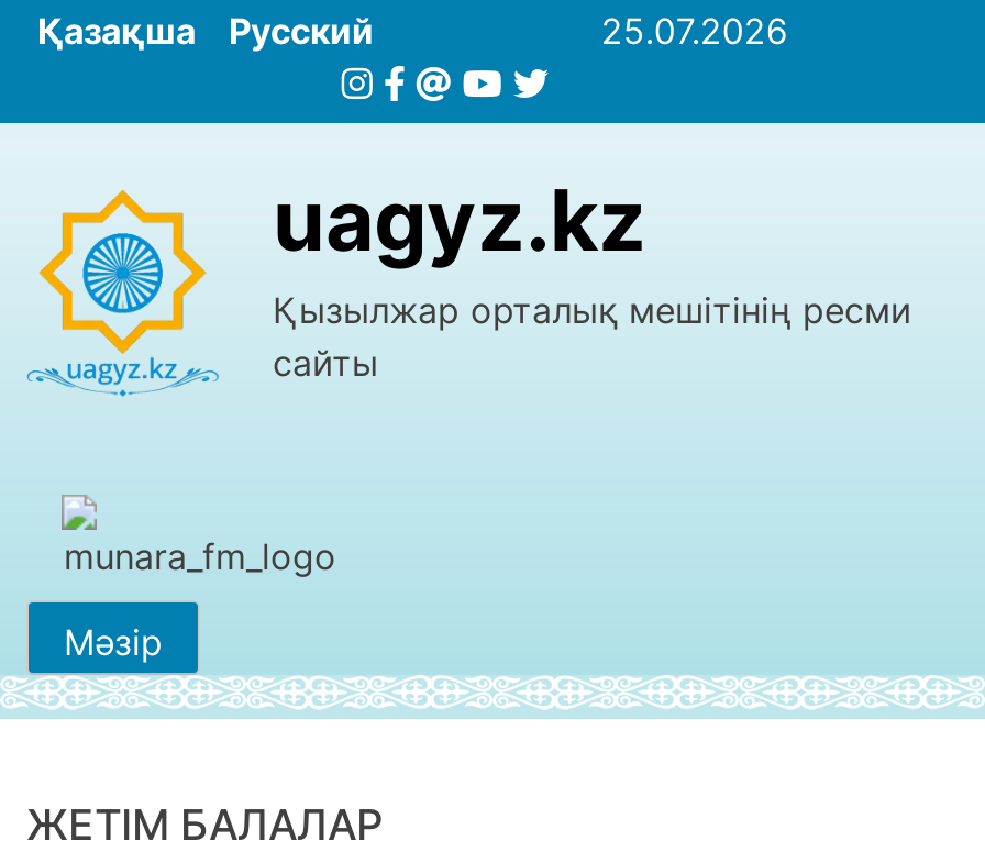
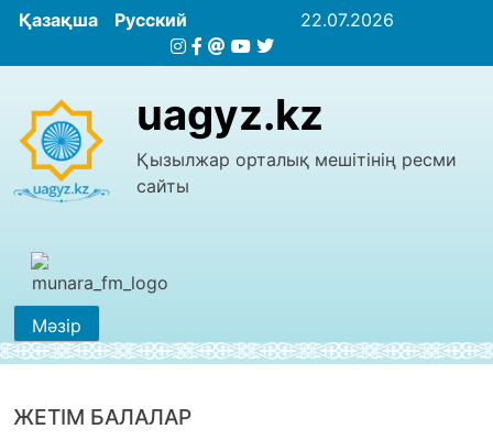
- 25.07.2026
+ 22.07.2026
